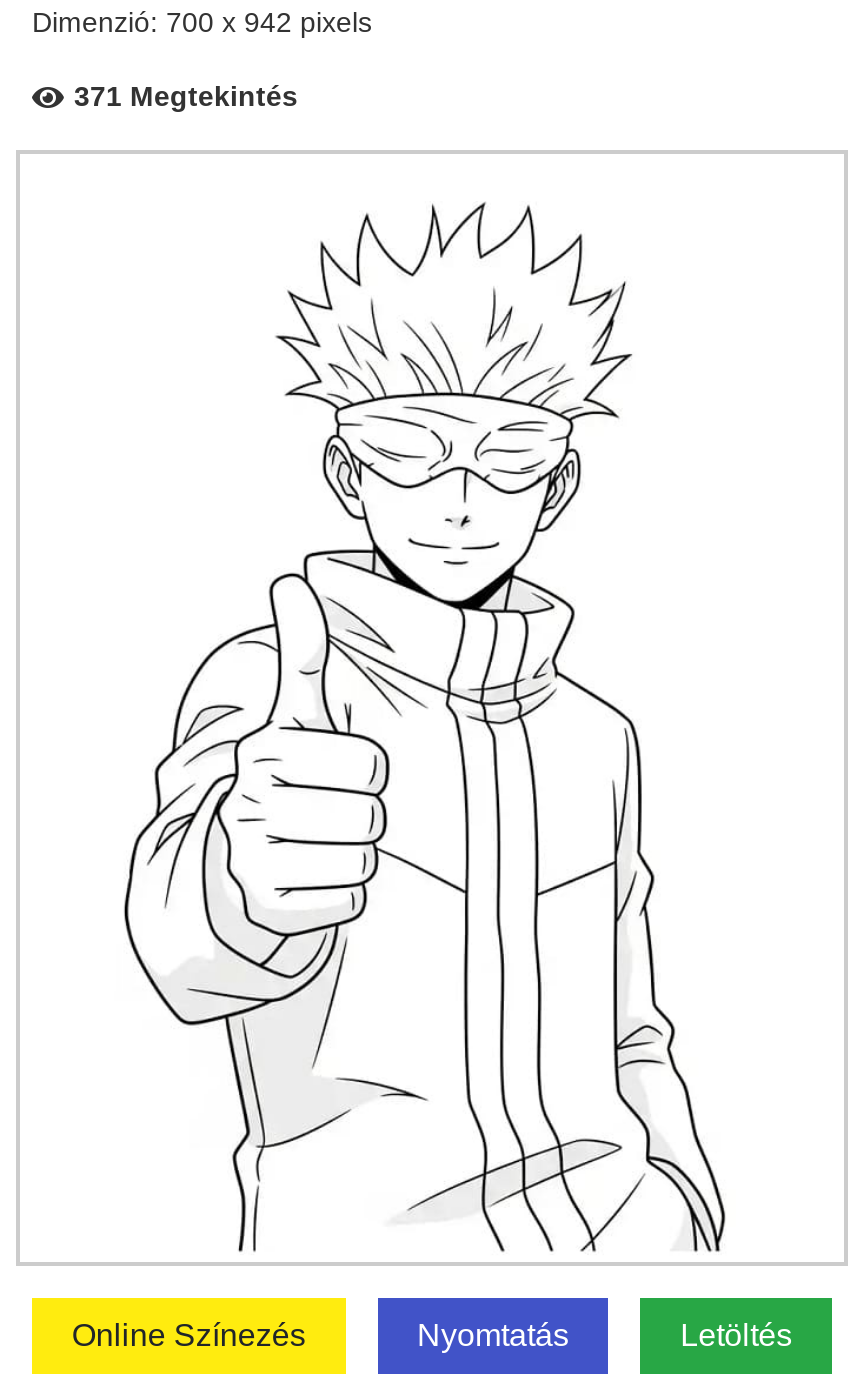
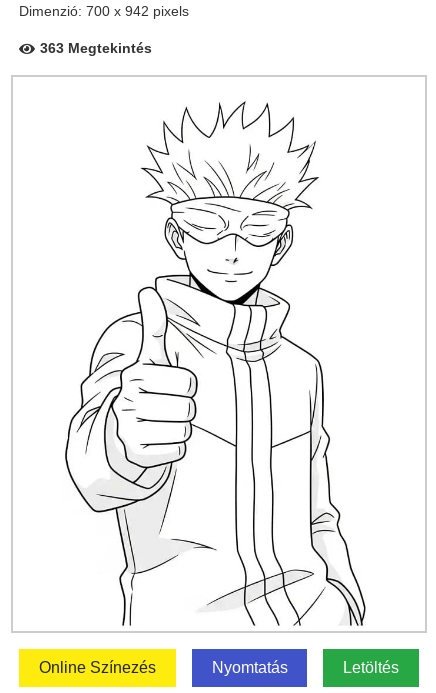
- 371 Megtekintés
+ 363 Megtekintés
